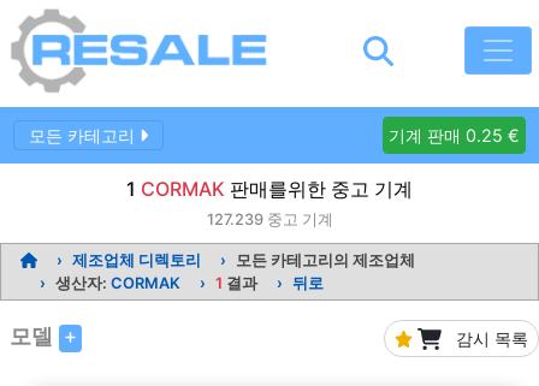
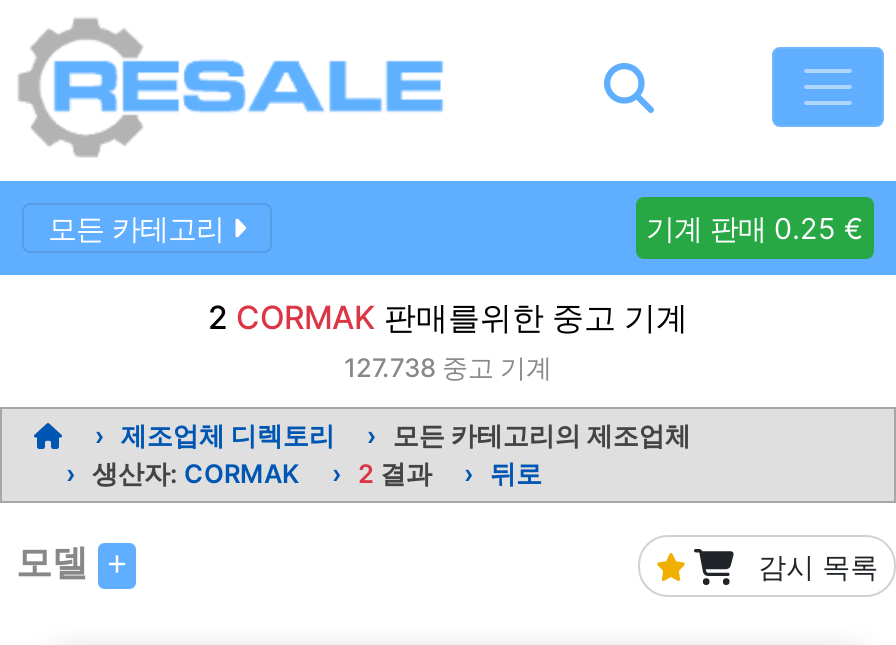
- 1 CORMAK 판매를위한 중고 기계
+ 2 CORMAK 판매를위한 중고 기계

- 127.239 중고 기계
+ 127.738 중고 기계

- 생산자: CORMAK 1 결과 뒤로
+ 생산자: CORMAK 2 결과 뒤로
